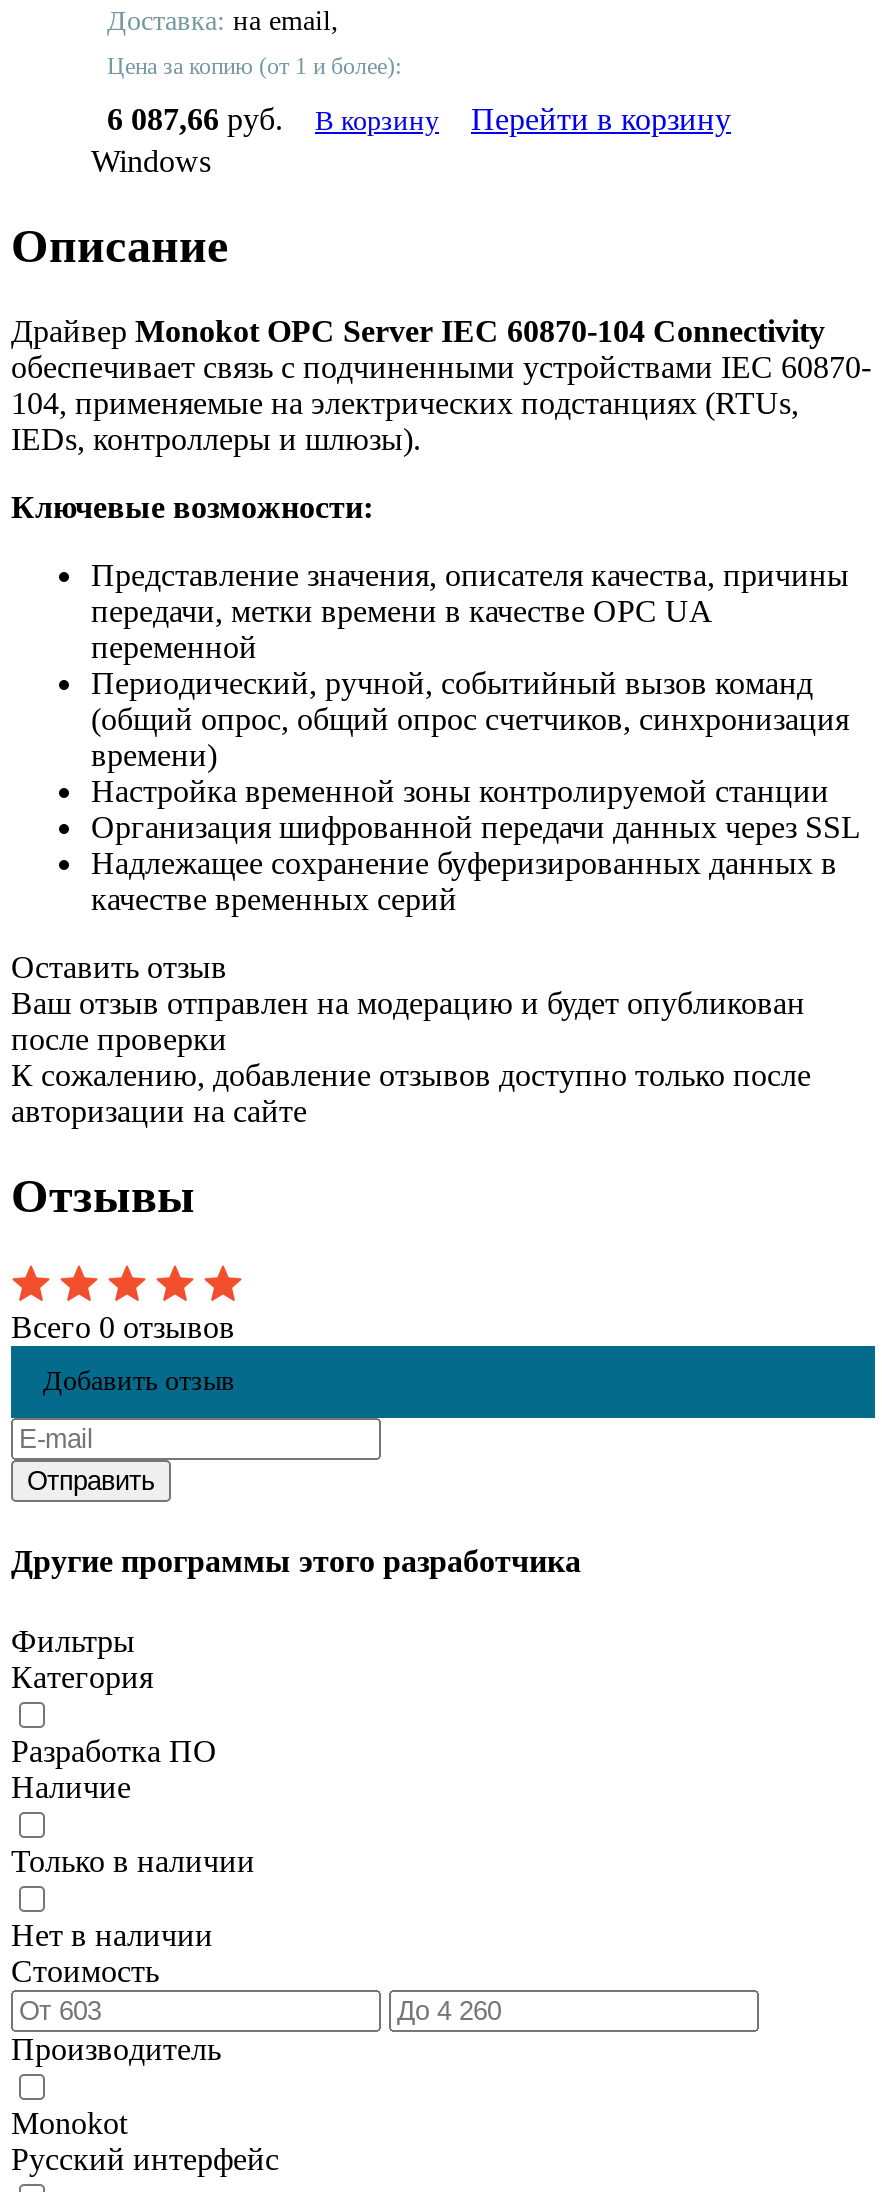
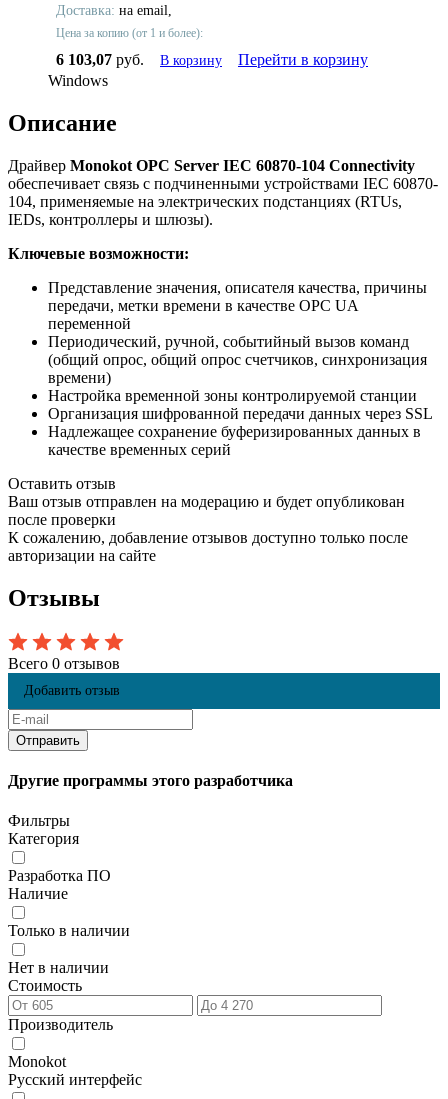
- 6 087,66 руб. В корзину Перейти в корзину
+ 6 103,07 руб. В корзину Перейти в корзину
